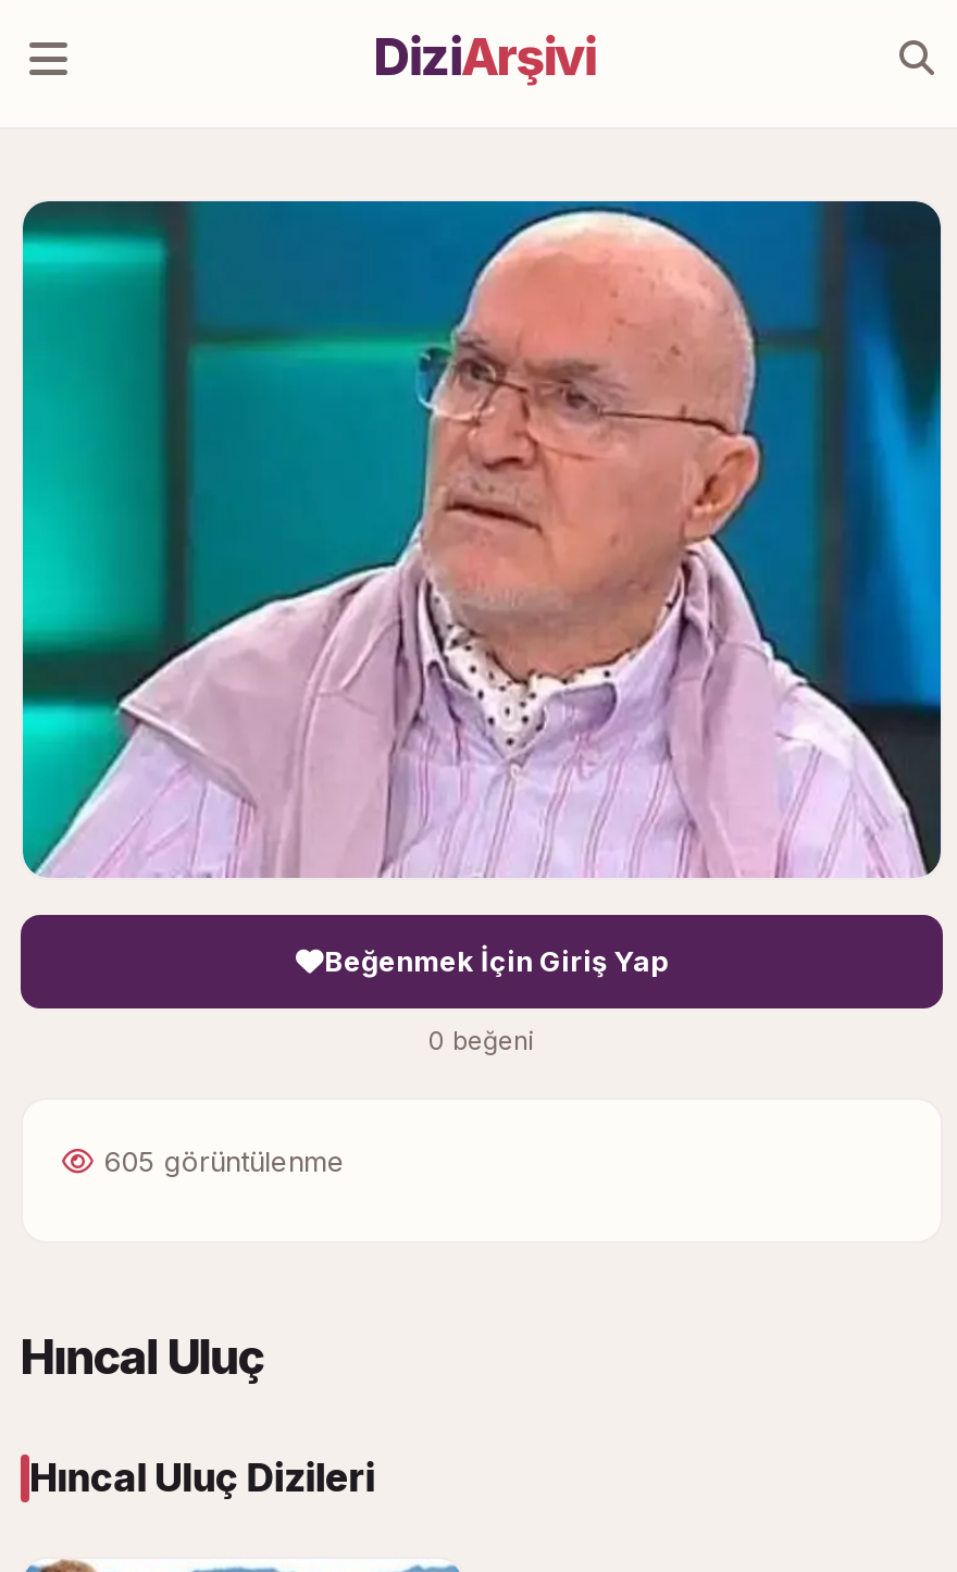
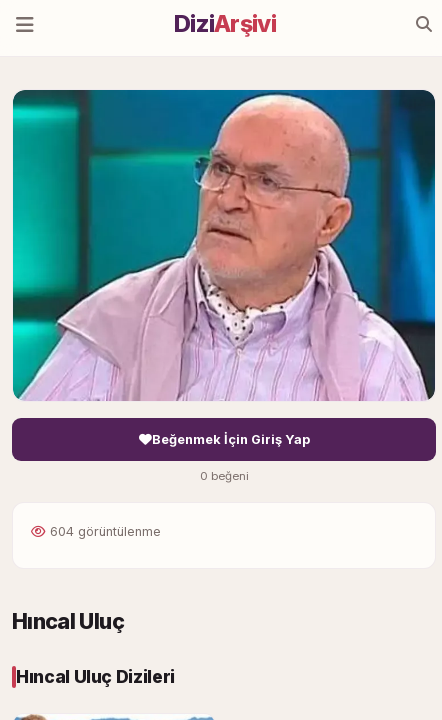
- 605 görüntülenme
+ 604 görüntülenme
